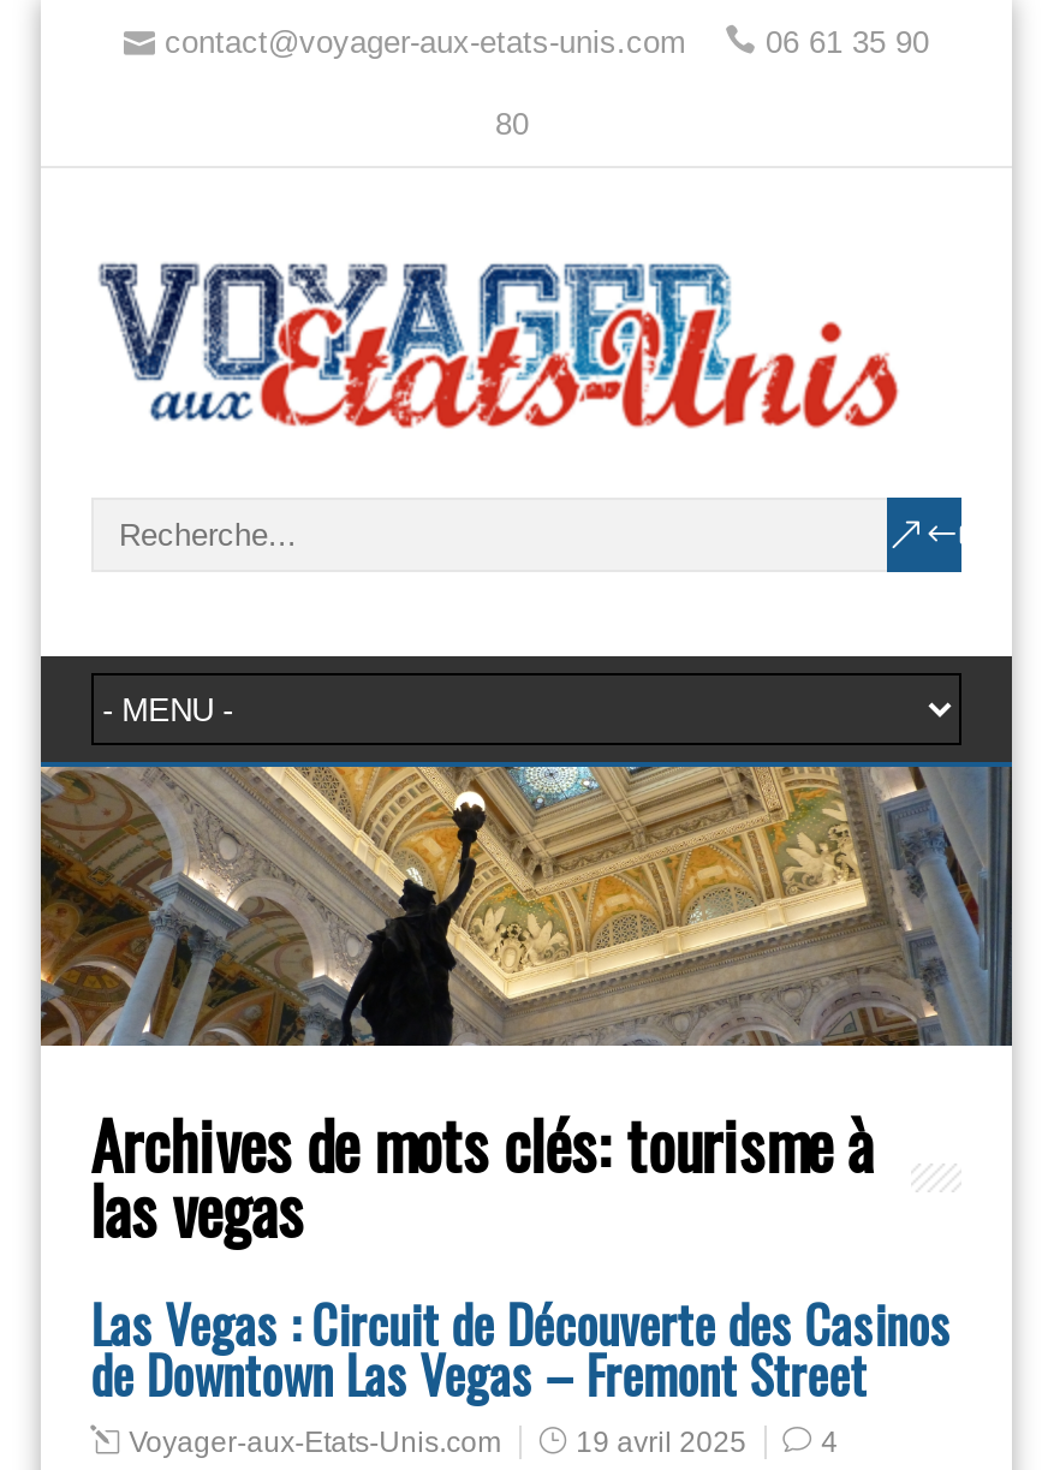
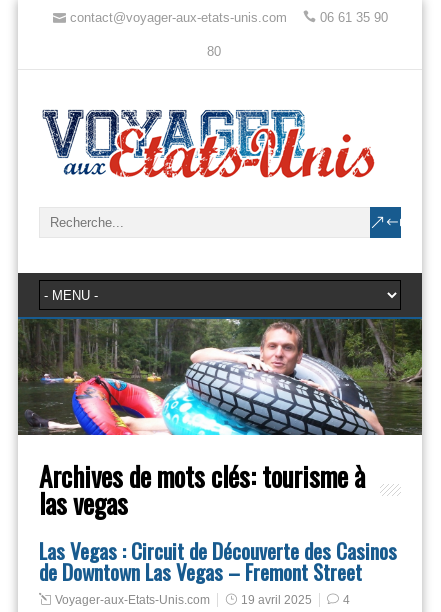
- [image]
+ [image]
